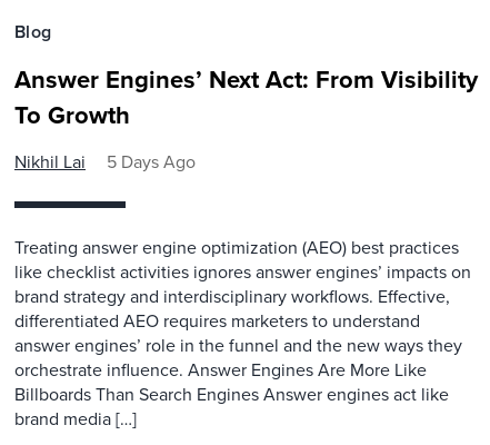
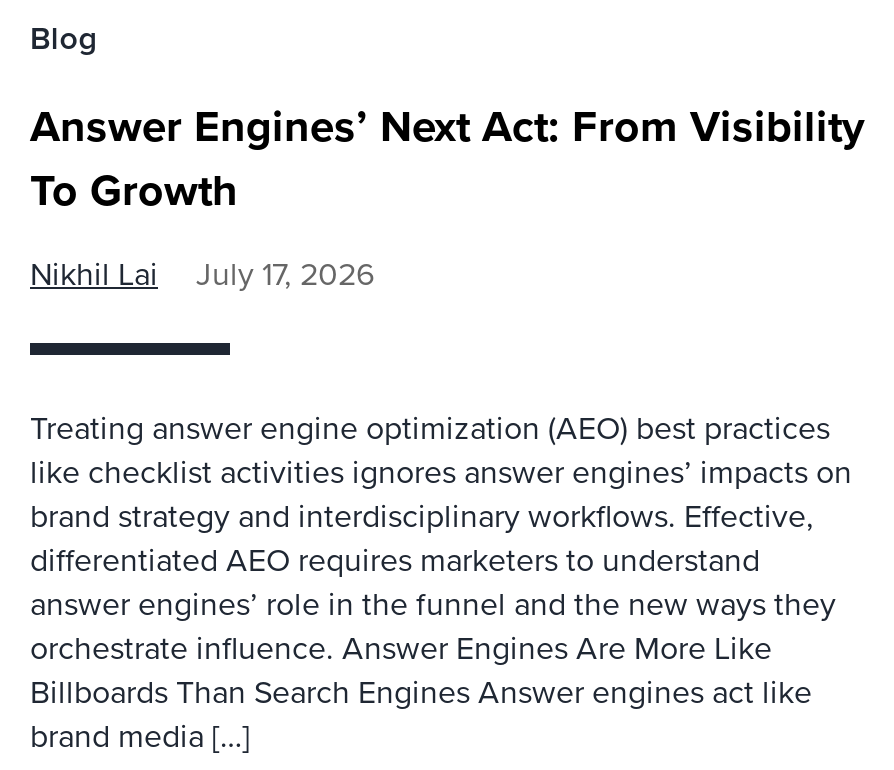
- Nikhil Lai 5 Days Ago
+ Nikhil Lai July 17, 2026
